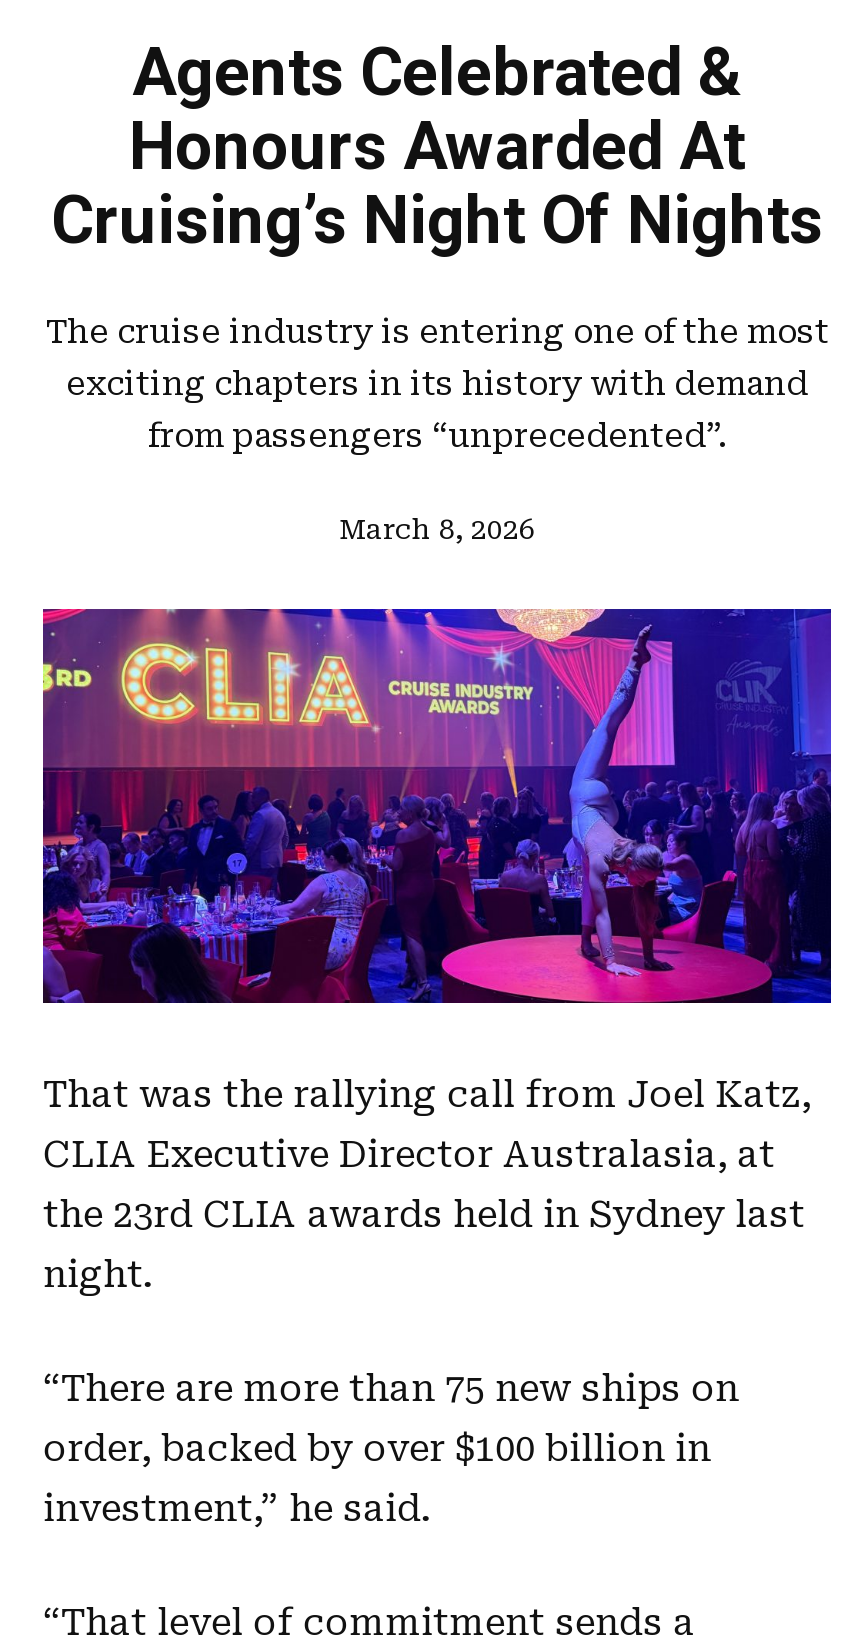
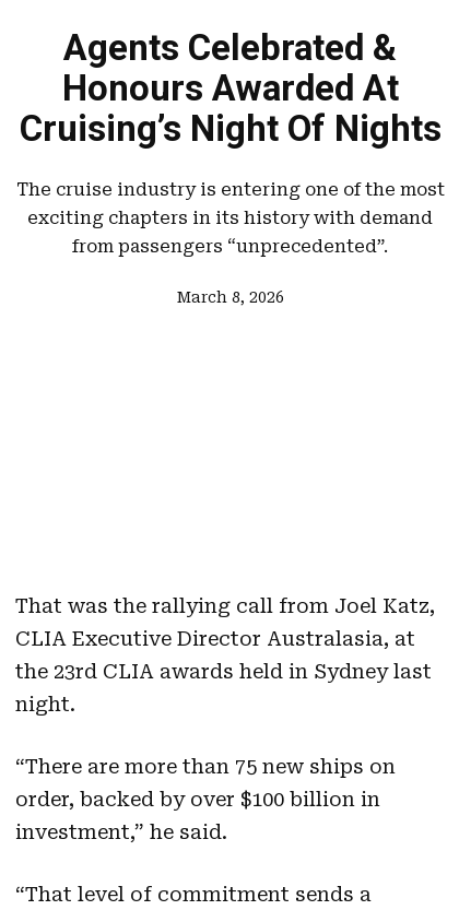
- [image]
